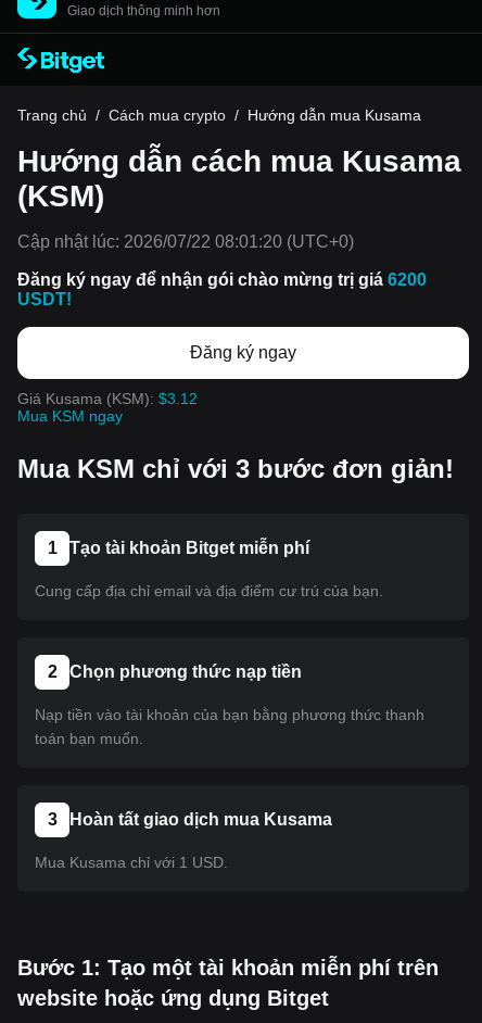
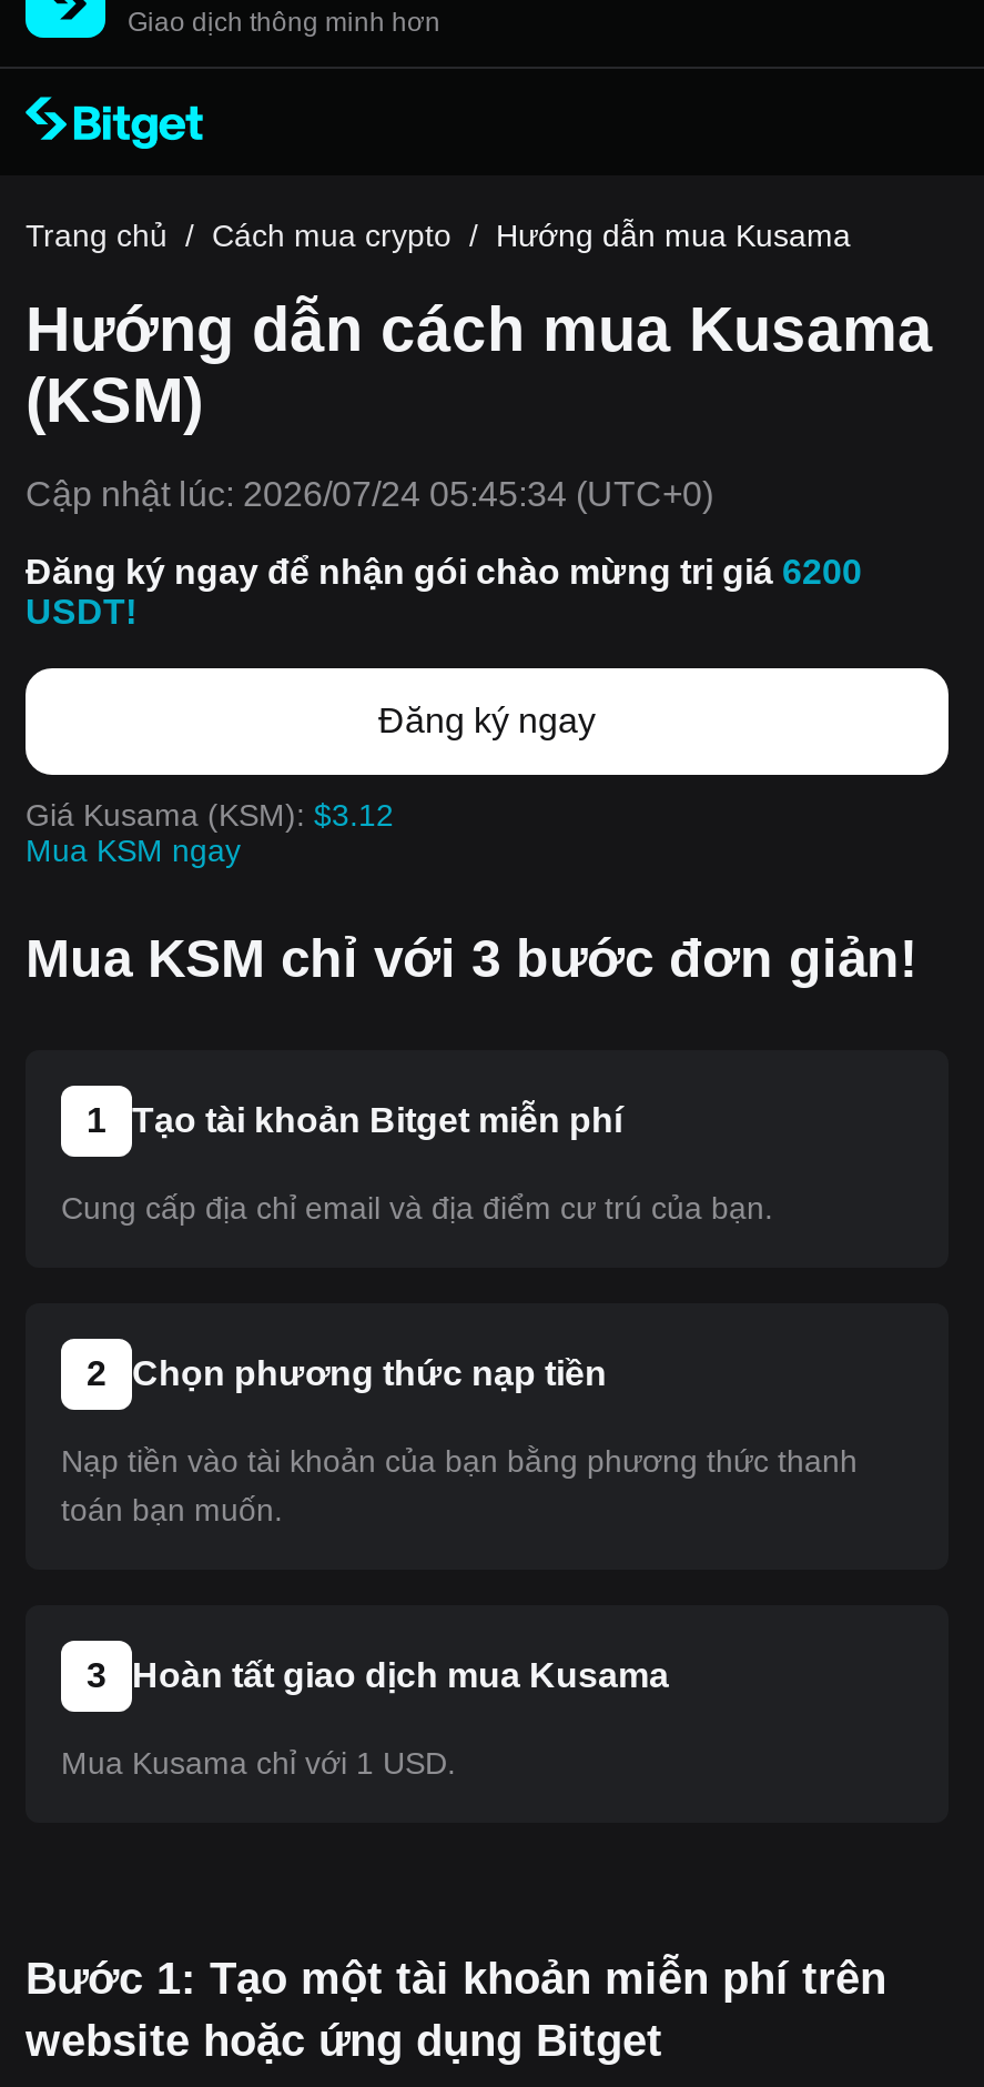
- Cập nhật lúc: 2026/07/22 08:01:20 (UTC+0)
+ Cập nhật lúc: 2026/07/24 05:45:34 (UTC+0)
